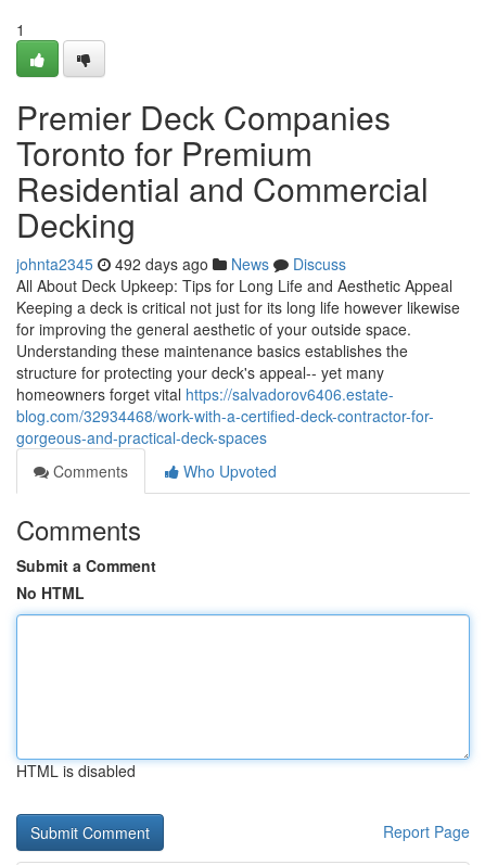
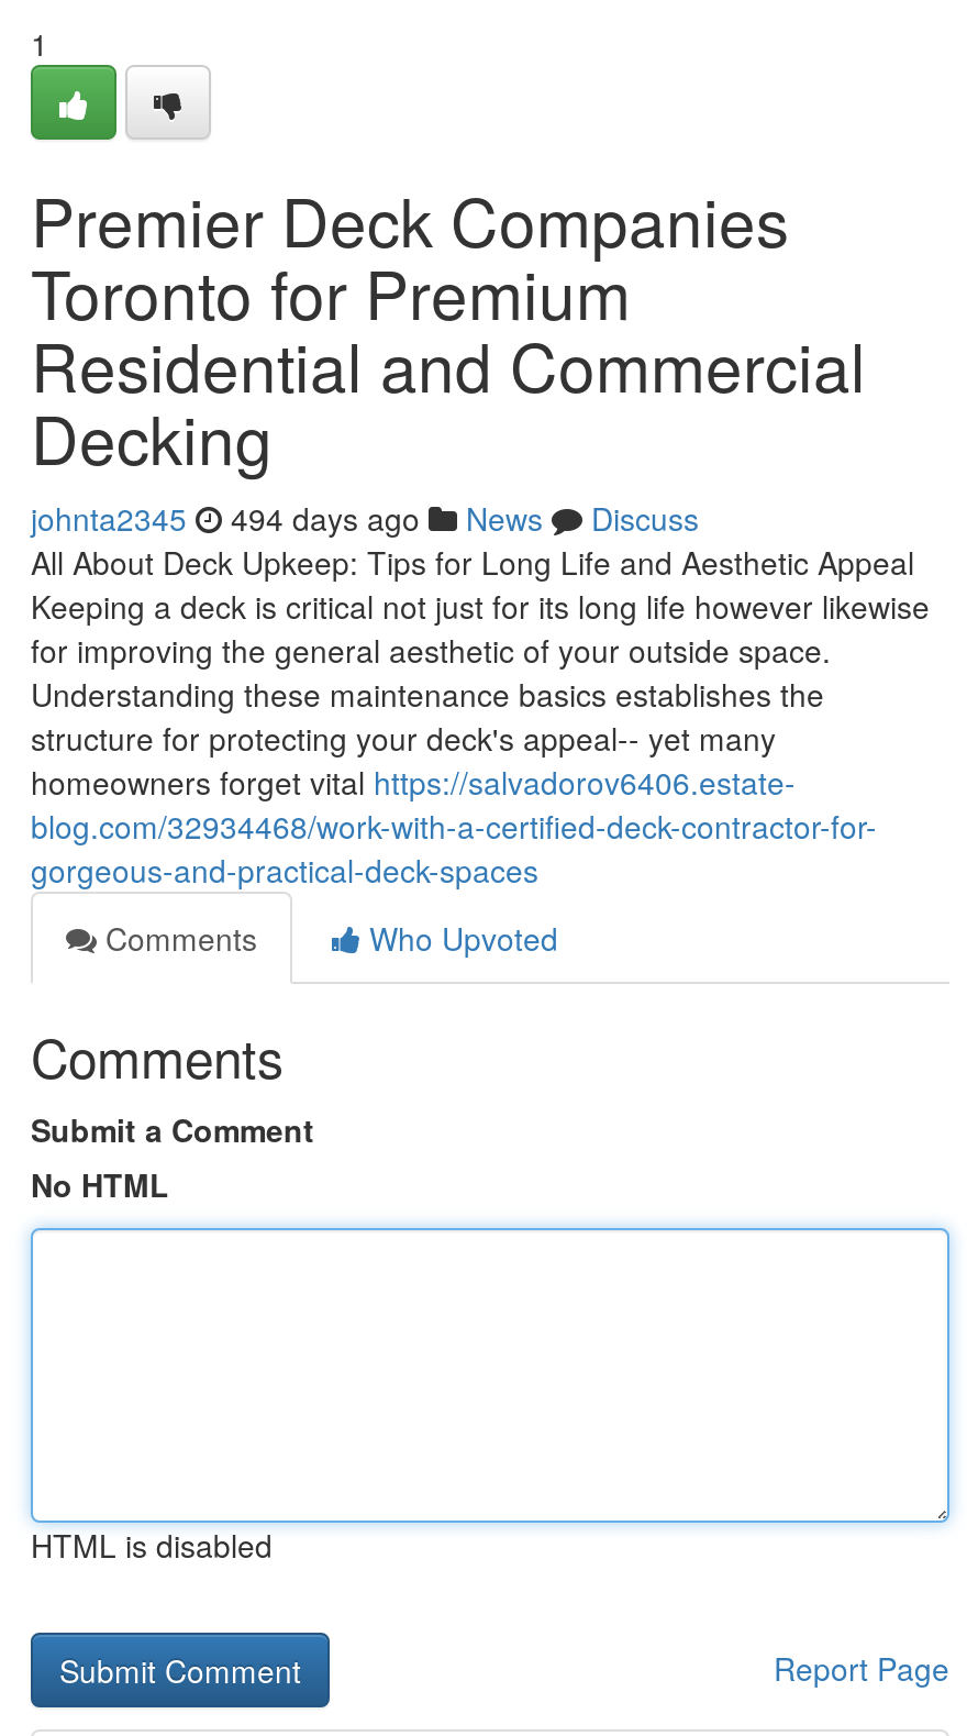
- johnta2345 492 days ago News Discuss
+ johnta2345 494 days ago News Discuss
